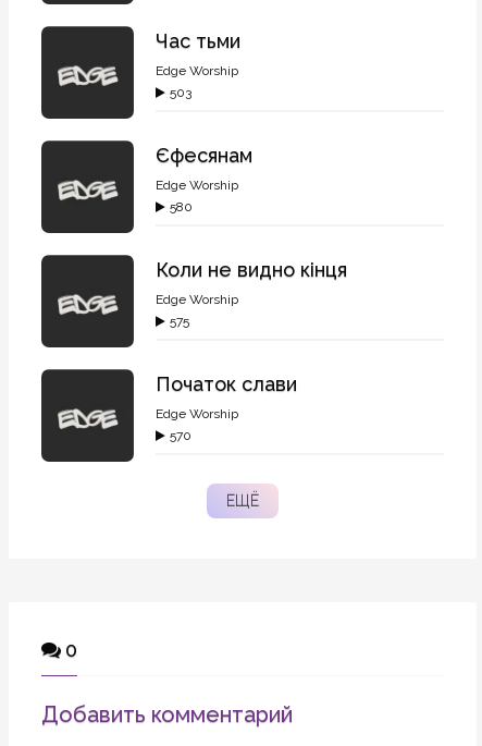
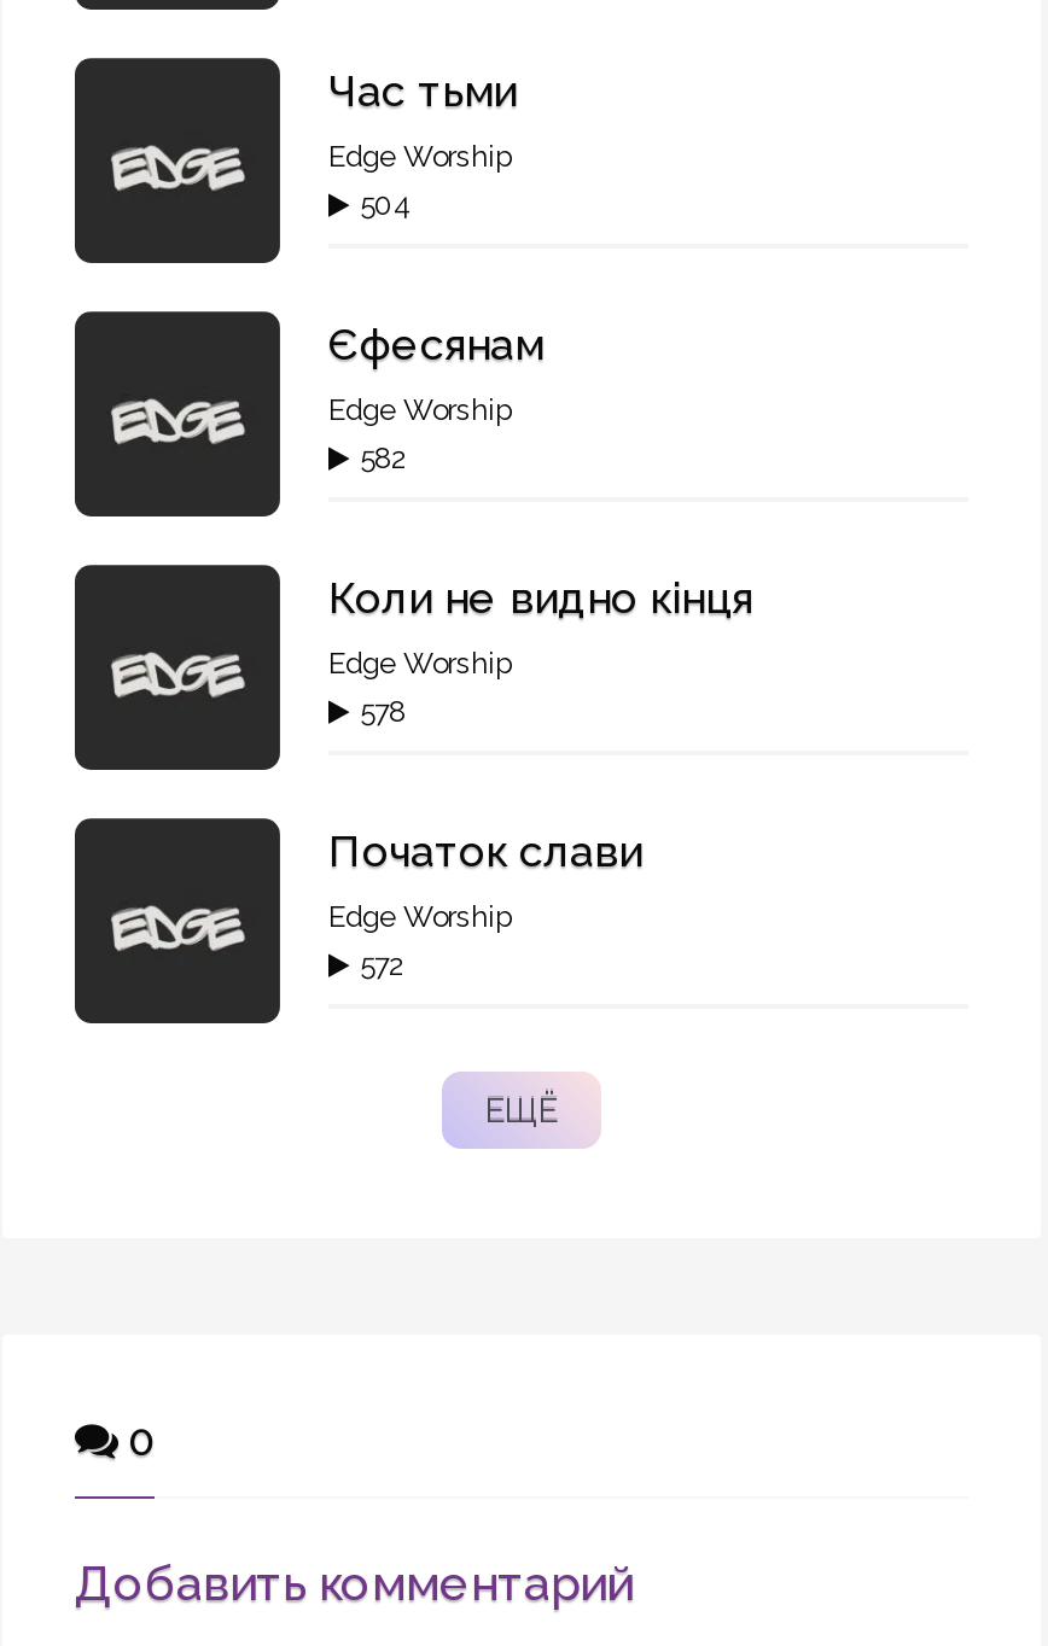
- 503
+ 504

- 580
+ 582

- 575
+ 578

- 570
+ 572
